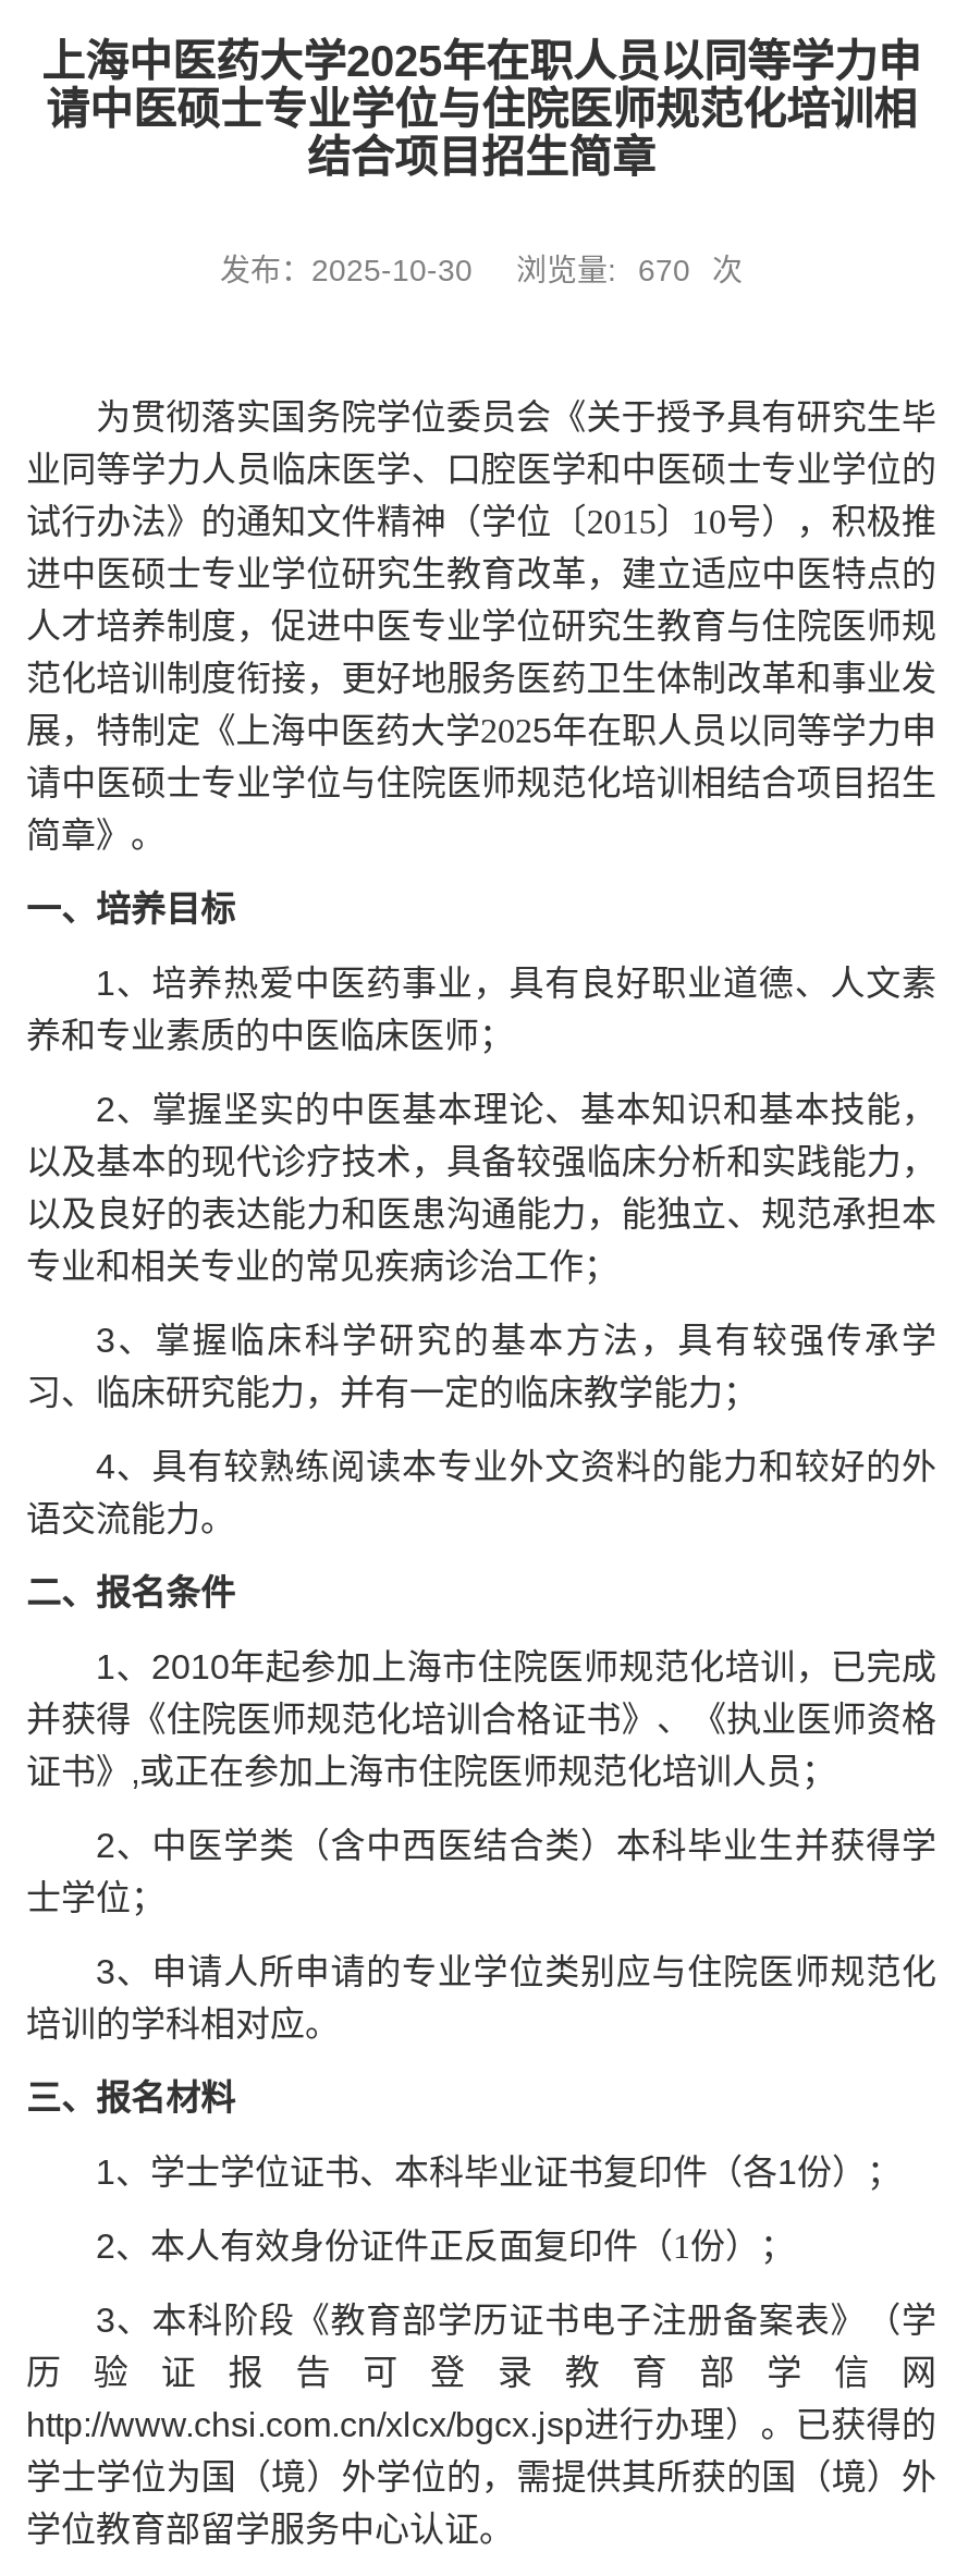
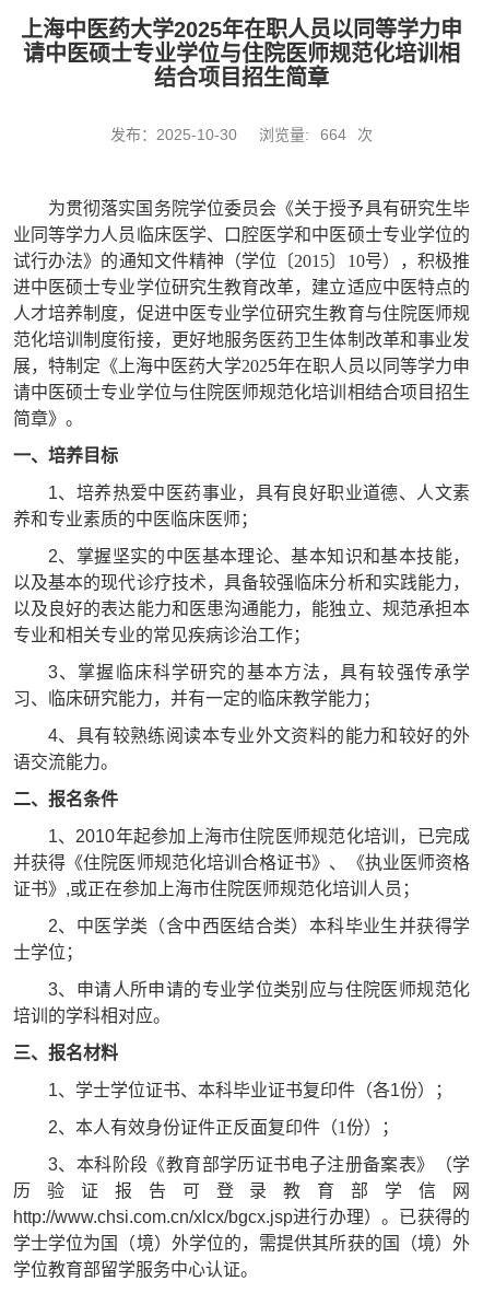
- 发布：2025-10-30 浏览量: 670 次
+ 发布：2025-10-30 浏览量: 664 次
